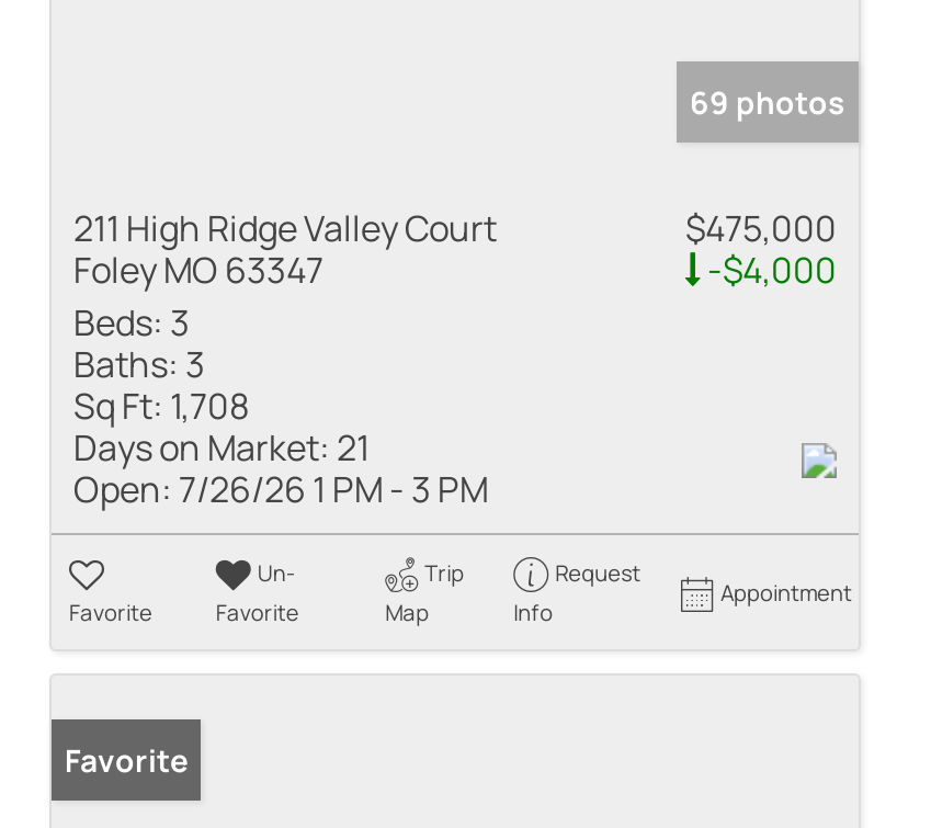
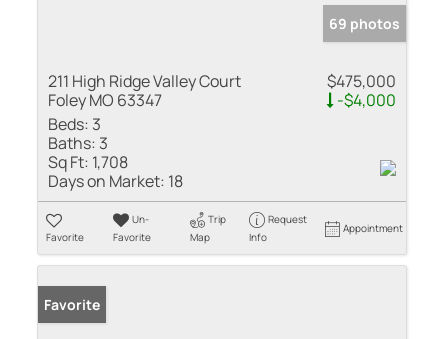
- Days on Market: 21
- Open: 7/26/26 1 PM - 3 PM
+ Days on Market: 18
